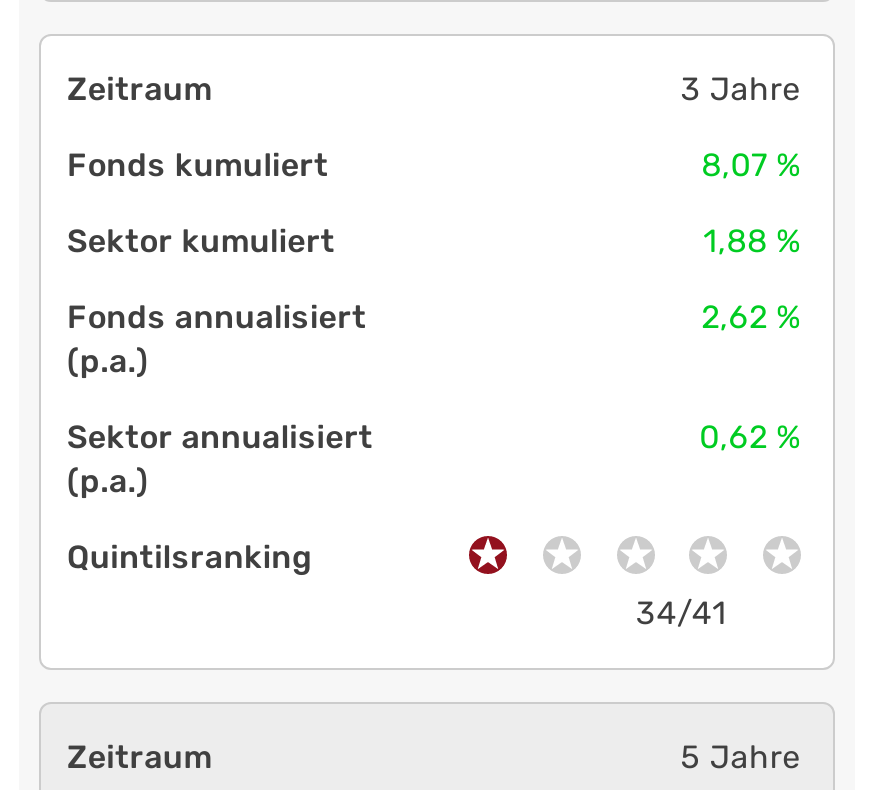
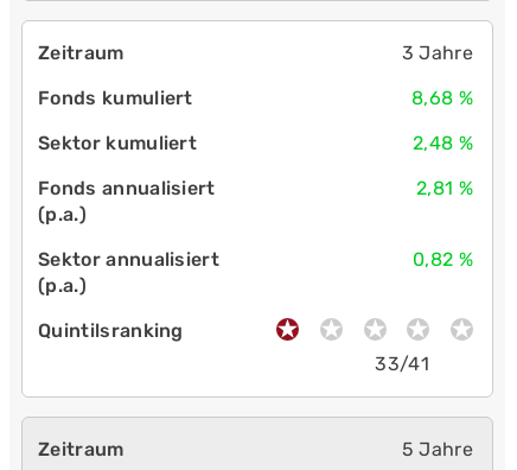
- 8,07 %
+ 8,68 %

- 1,88 %
+ 2,48 %

- 2,62 %
+ 2,81 %

- 0,62 %
+ 0,82 %

- 34/41
+ 33/41
